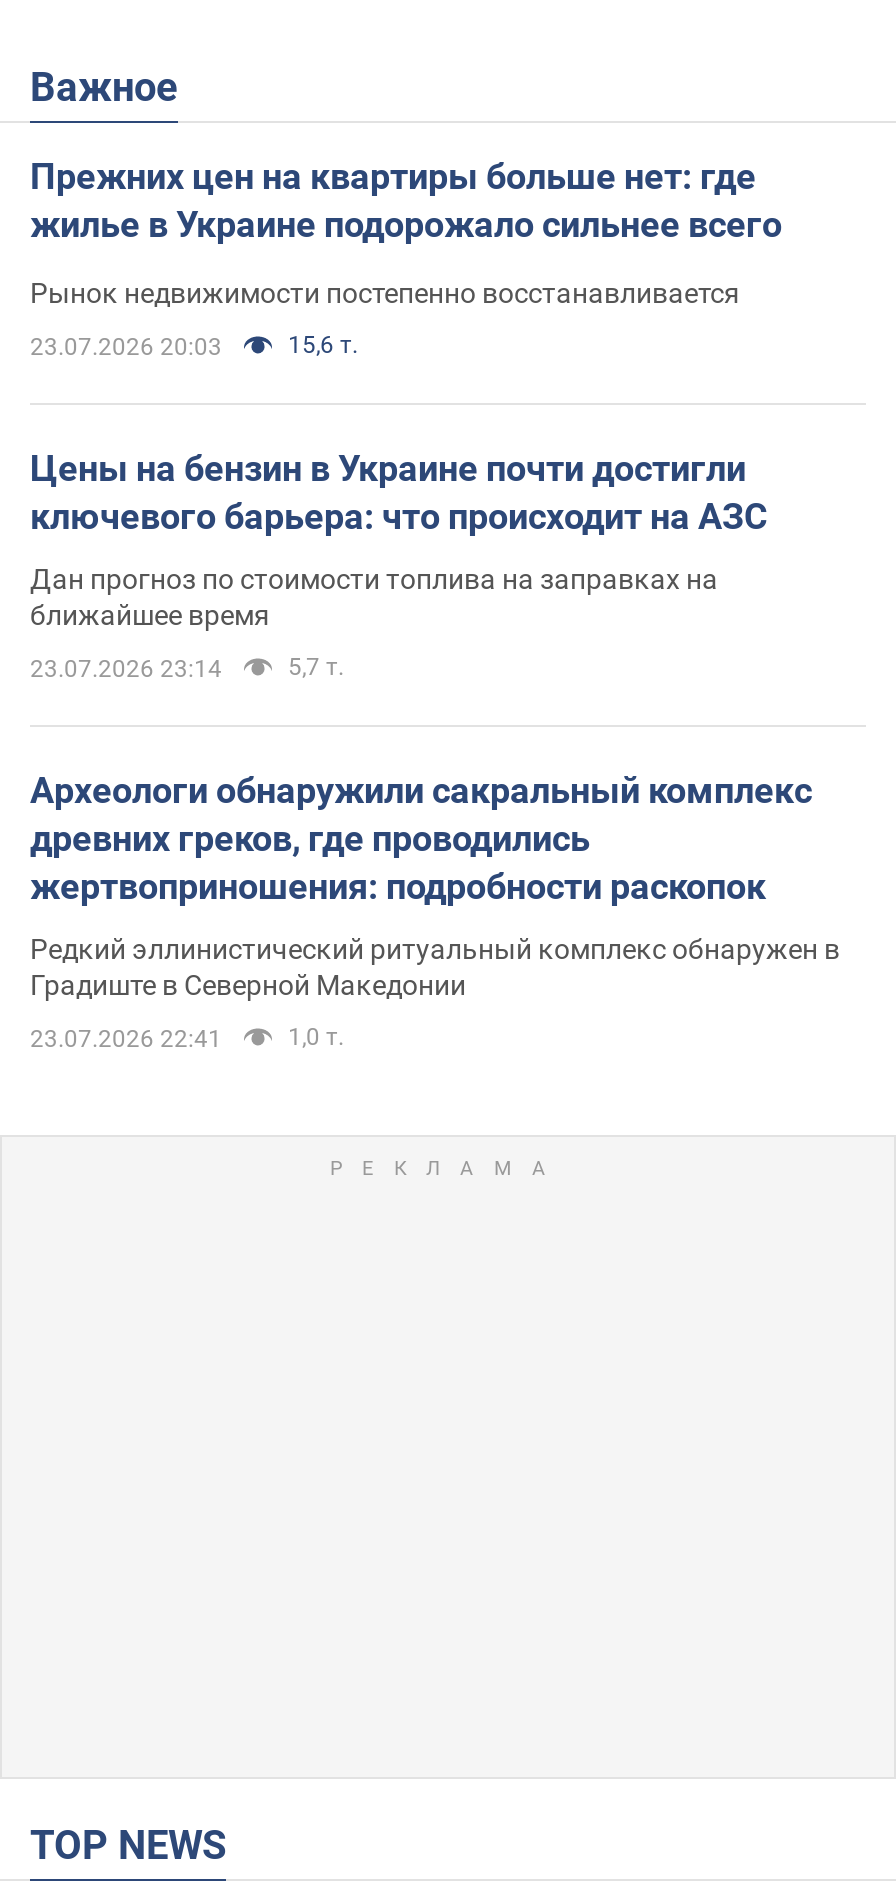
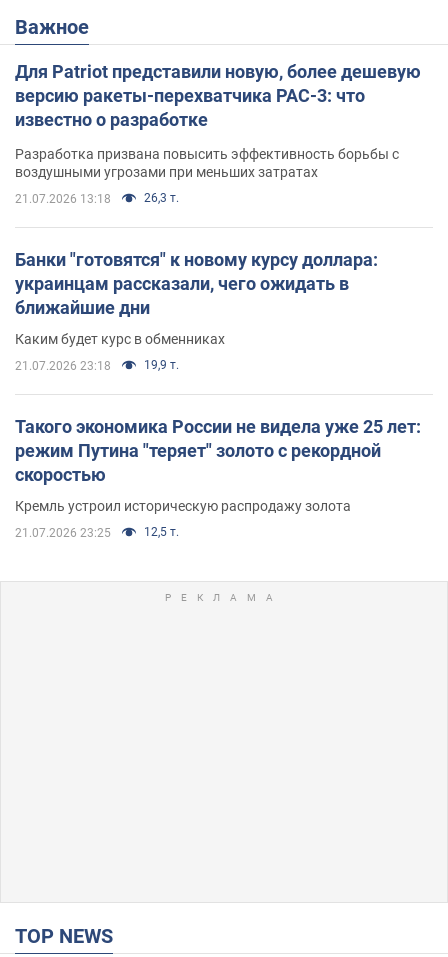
- Прежних цен на квартиры больше нет: где
- жилье в Украине подорожало сильнее всего
+ Для Patriot представили новую, более дешевую
+ версию ракеты-перехватчика PAC-3: что
+ известно о разработке

- Рынок недвижимости постепенно восстанавливается
+ Разработка призвана повысить эффективность борьбы с
+ воздушными угрозами при меньших затратах

- 23.07.2026 20:03
- 15,6 т.
+ 21.07.2026 13:18
+ 26,3 т.

- Цены на бензин в Украине почти достигли
- ключевого барьера: что происходит на АЗС
+ Банки "готовятся" к новому курсу доллара:
+ украинцам рассказали, чего ожидать в
+ ближайшие дни

- Дан прогноз по стоимости топлива на заправках на
- ближайшее время
+ Каким будет курс в обменниках

- 23.07.2026 23:14
- 5,7 т.
+ 21.07.2026 23:18
+ 19,9 т.

- Археологи обнаружили сакральный комплекс
- древних греков, где проводились
- жертвоприношения: подробности раскопок
+ Такого экономика России не видела уже 25 лет:
+ режим Путина "теряет" золото с рекордной
+ скоростью

- Редкий эллинистический ритуальный комплекс обнаружен в
- Градиште в Северной Македонии
+ Кремль устроил историческую распродажу золота

- 23.07.2026 22:41
- 1,0 т.
+ 21.07.2026 23:25
+ 12,5 т.
